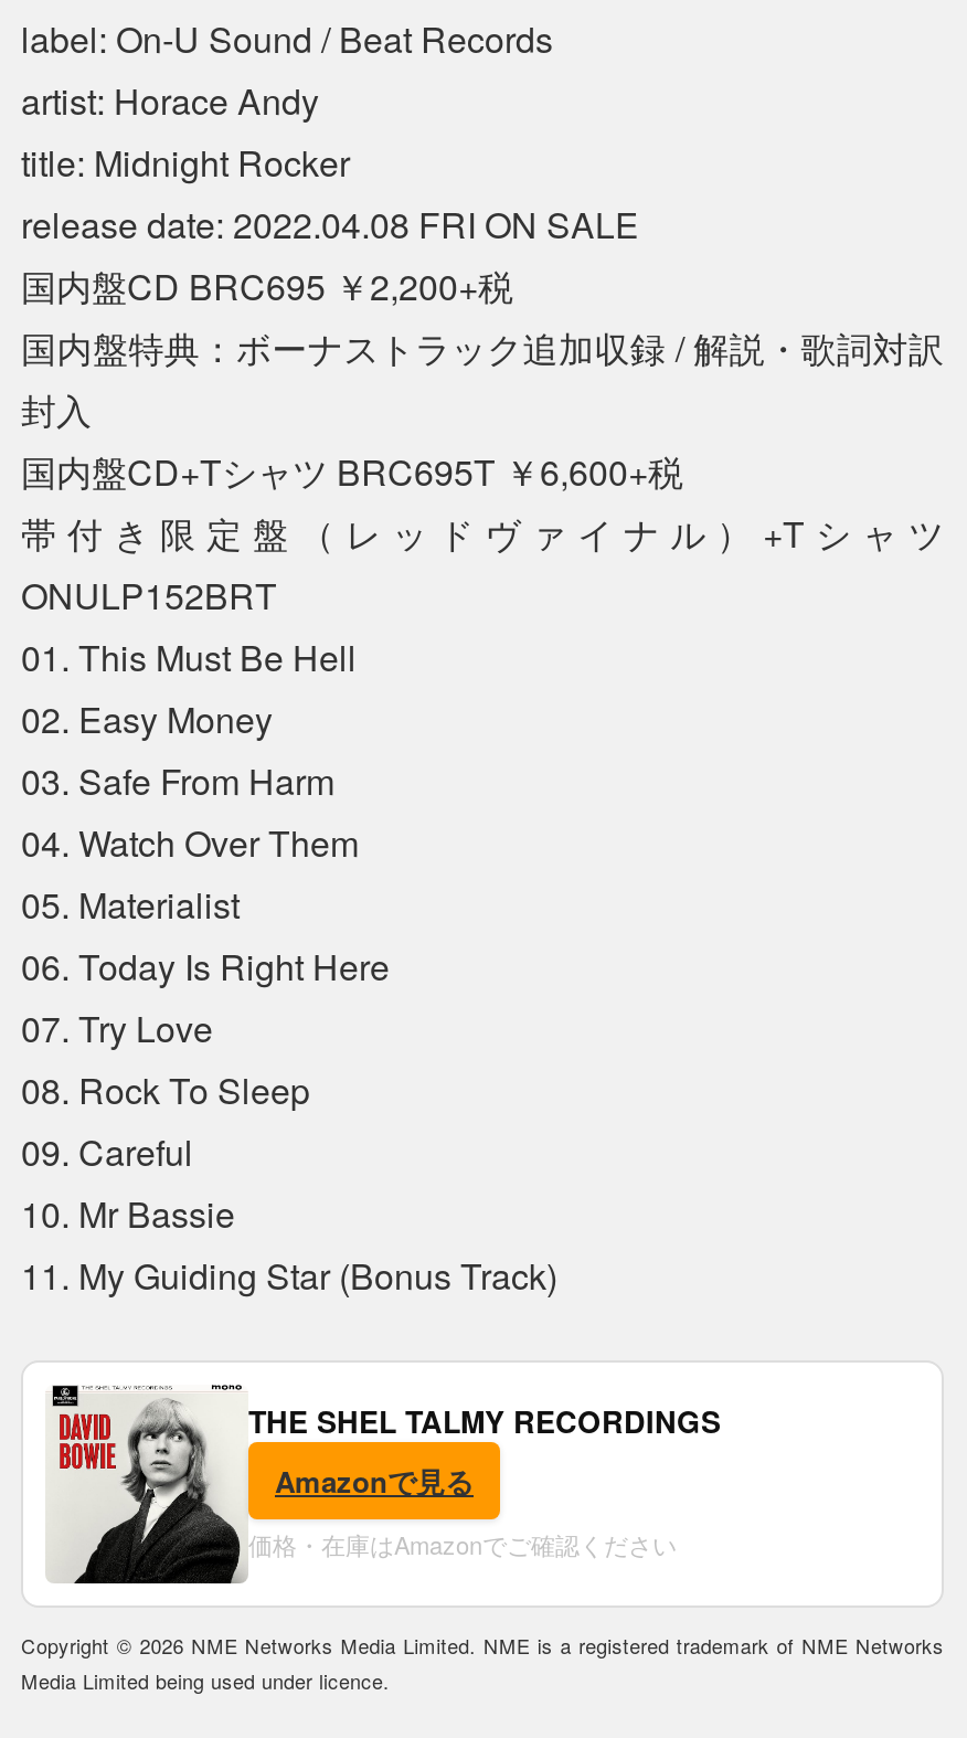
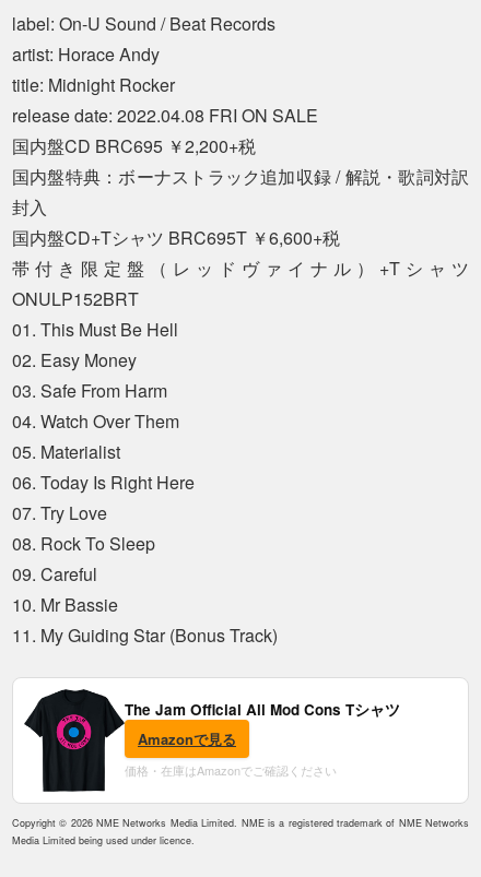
- [image]
- THE SHEL TALMY RECORDINGS
+ [image]
+ The Jam Official All Mod Cons Tシャツ
